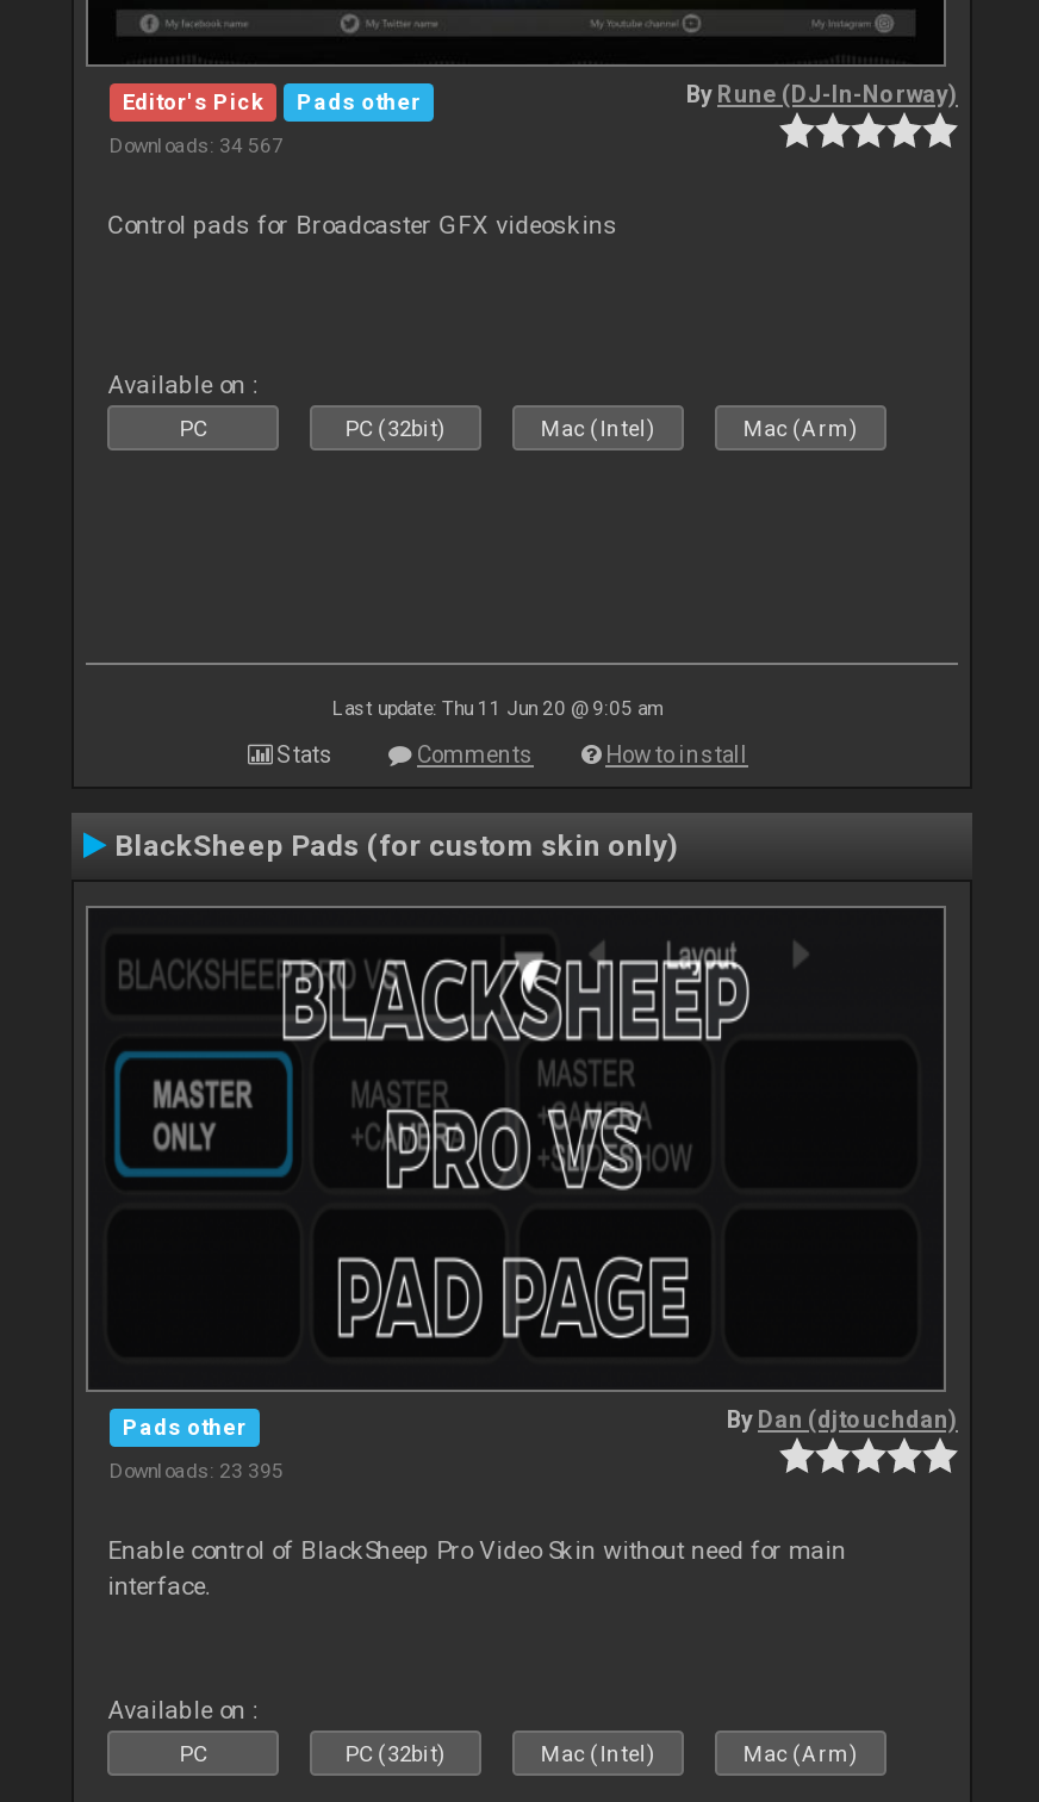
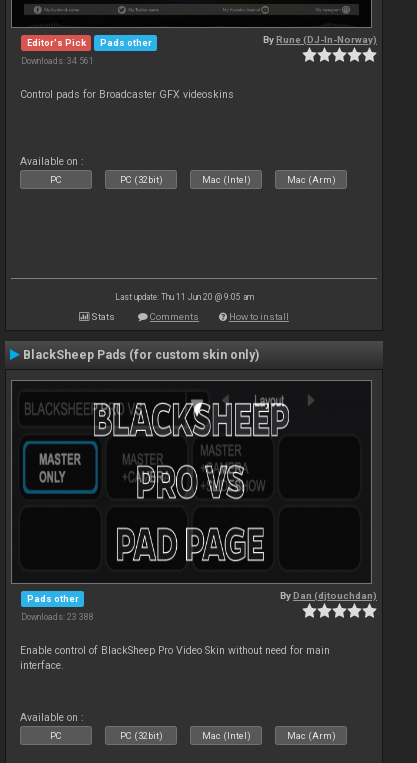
- Downloads: 34 567
+ Downloads: 34 561

- Downloads: 23 395
+ Downloads: 23 388
